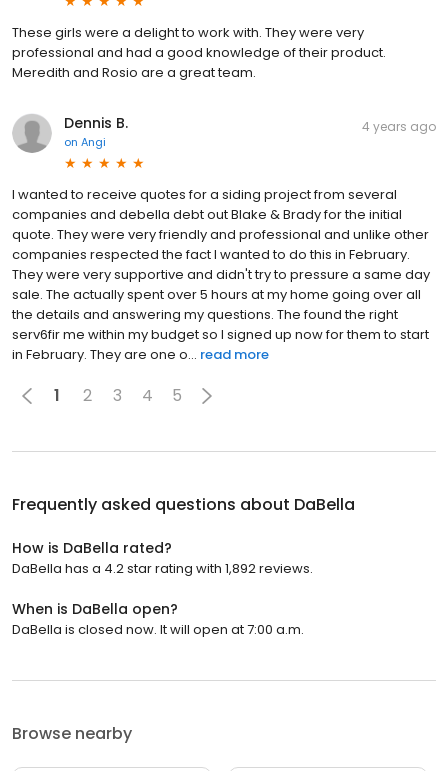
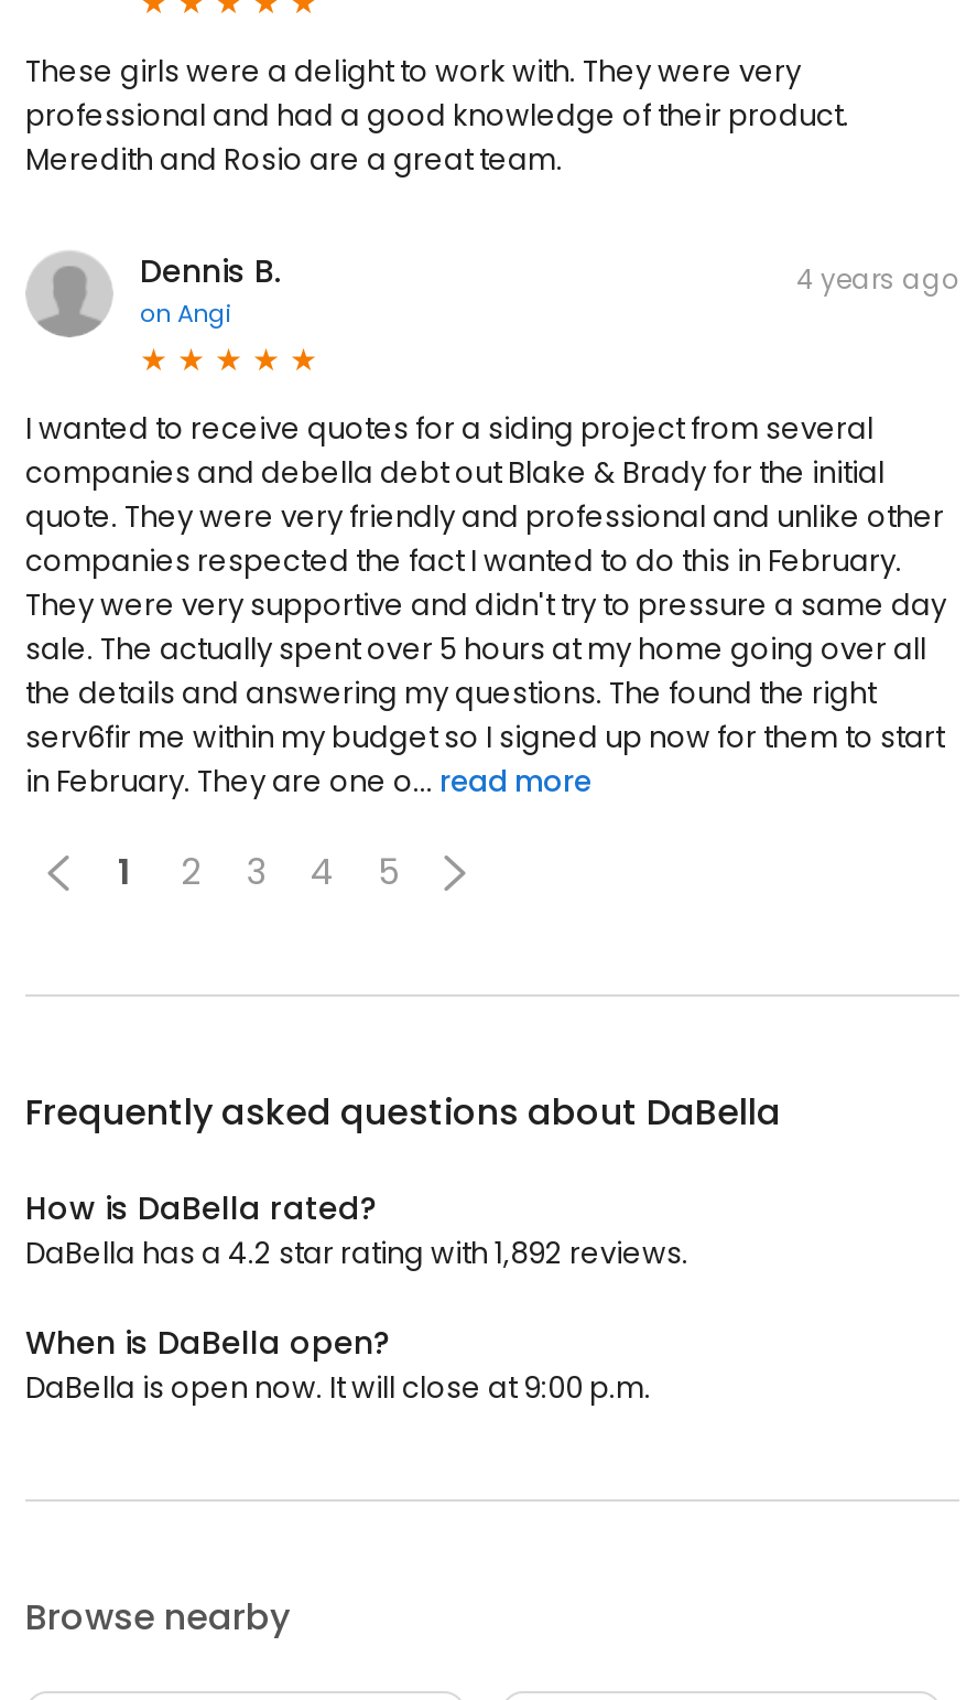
- DaBella is closed now. It will open at 7:00 a.m.
+ DaBella is open now. It will close at 9:00 p.m.
